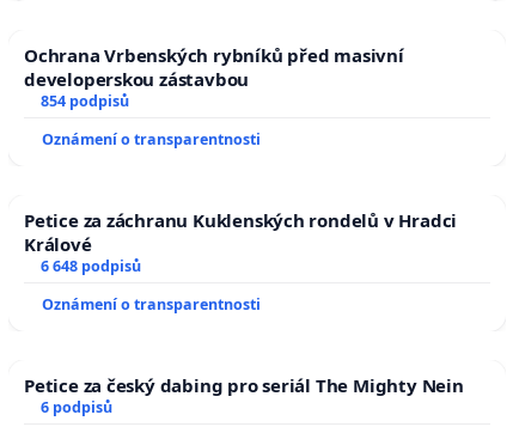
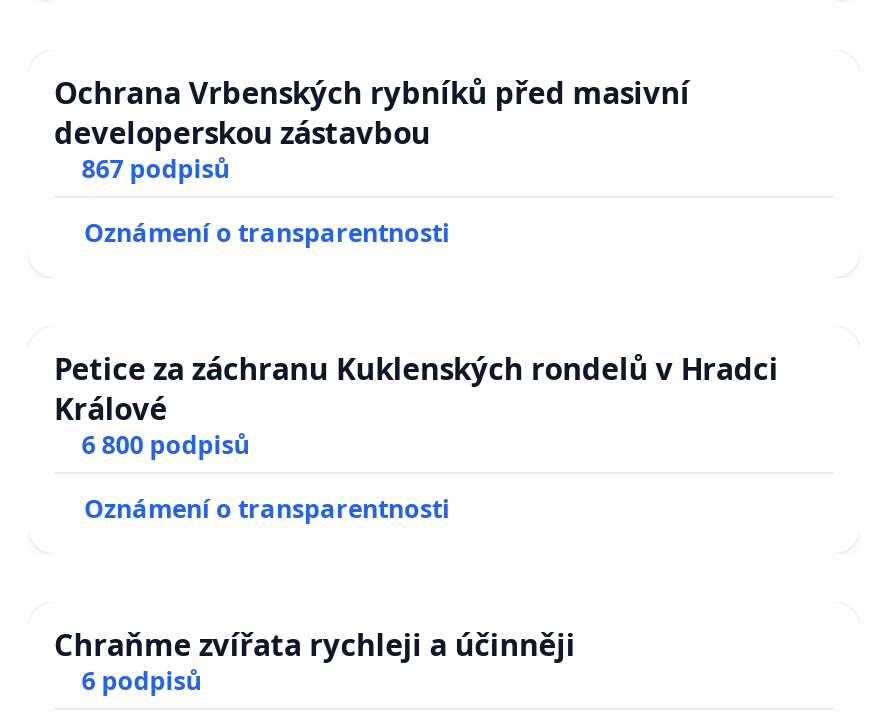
- 854 podpisů
+ 867 podpisů

- 6 648 podpisů
+ 6 800 podpisů

- Petice za český dabing pro seriál The Mighty Nein
+ Chraňme zvířata rychleji a účinněji
